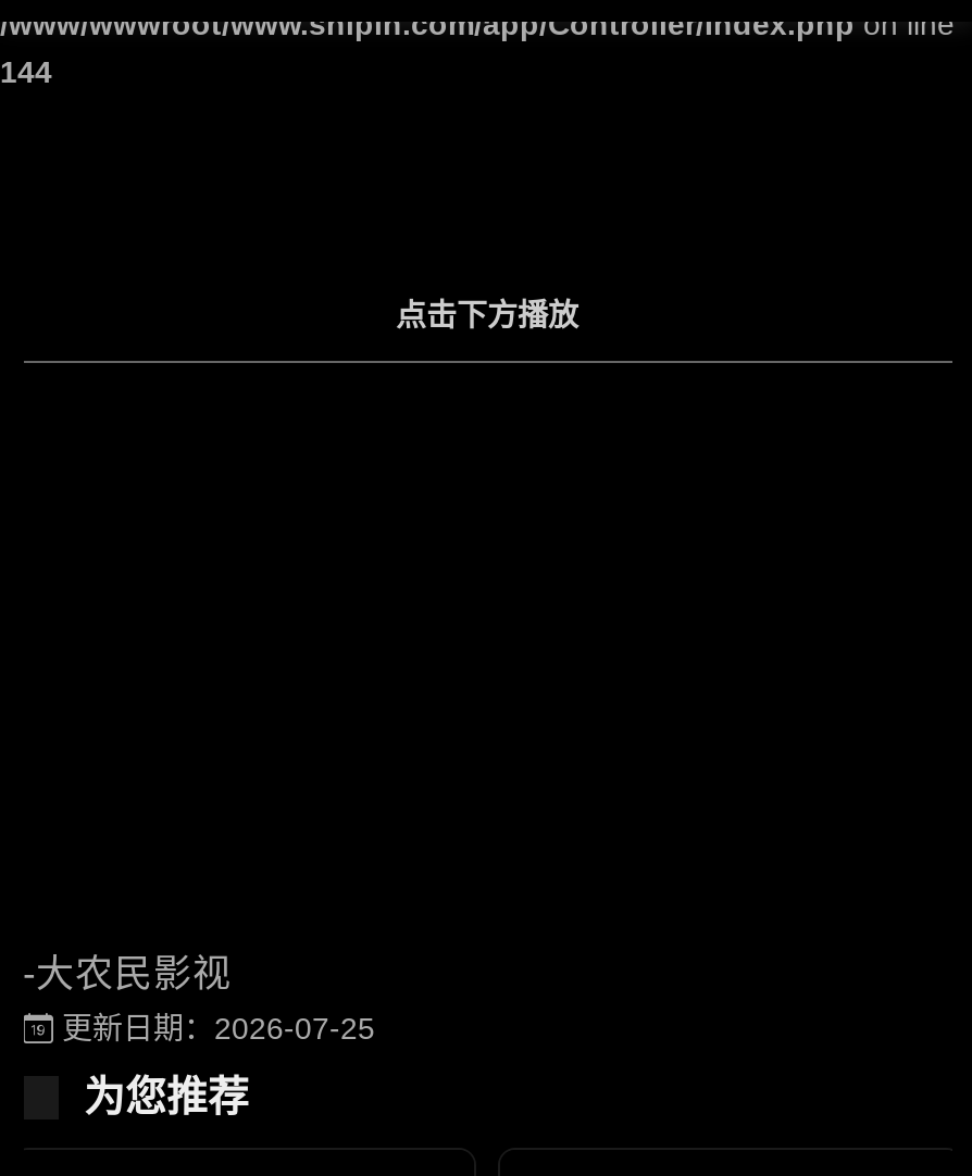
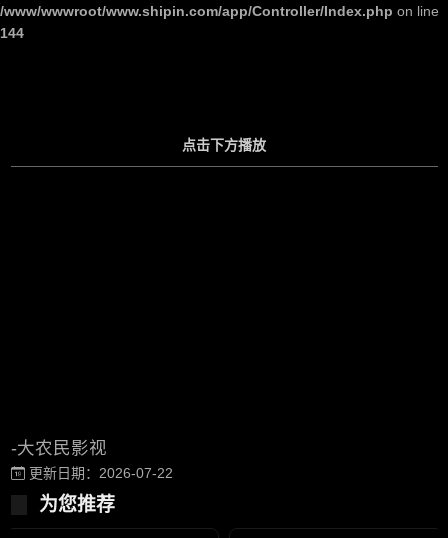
- 更新日期：2026-07-25
+ 更新日期：2026-07-22
